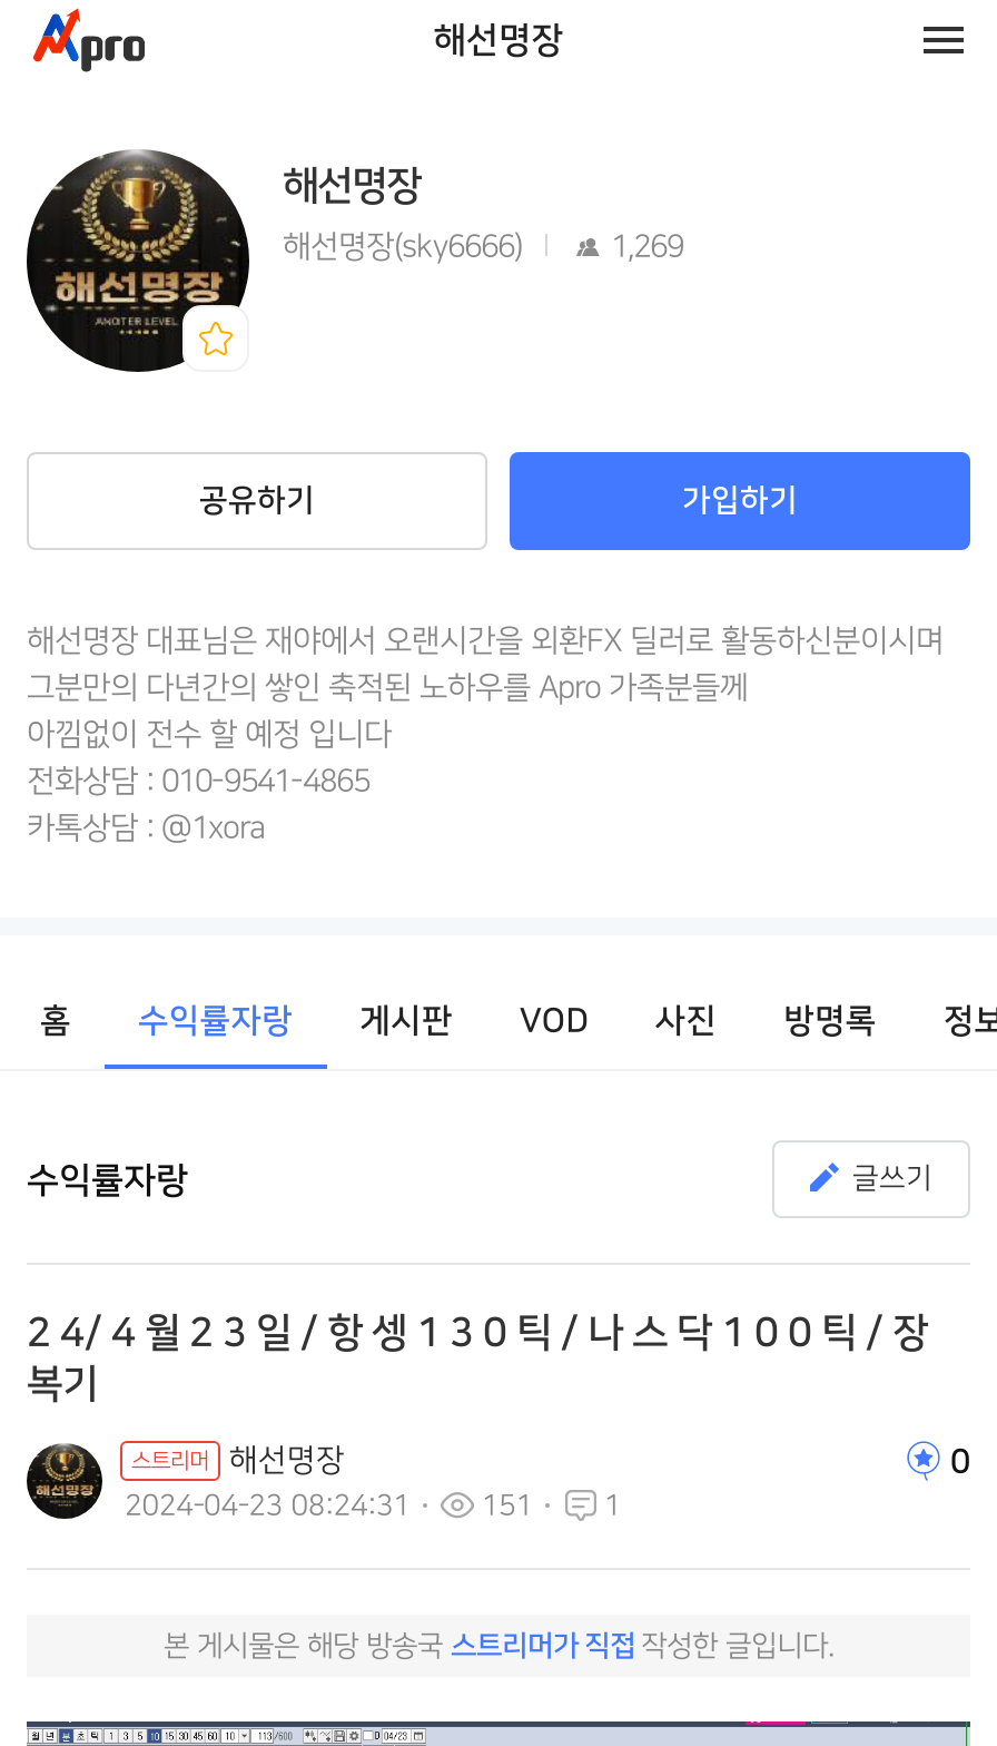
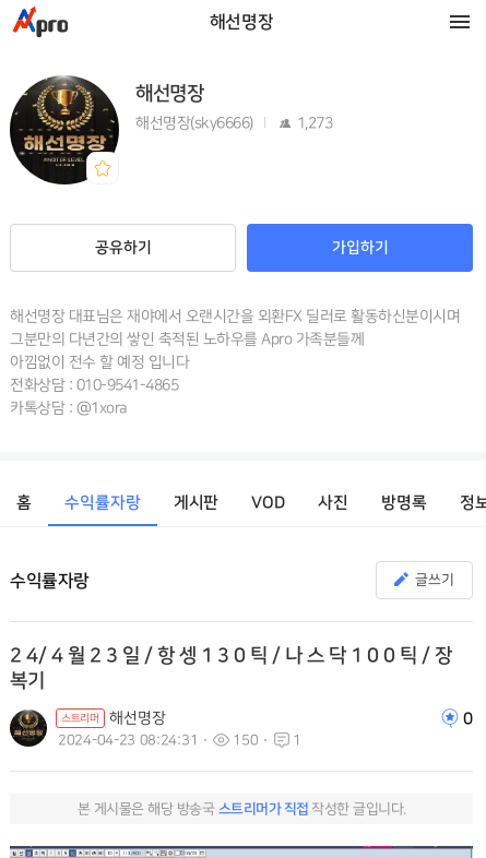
- 1,269
+ 1,273

- 151
+ 150
